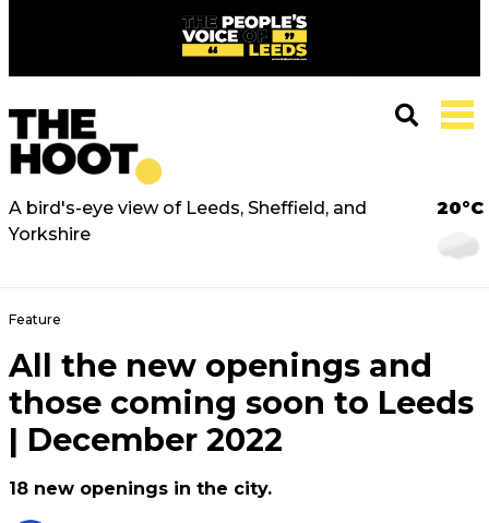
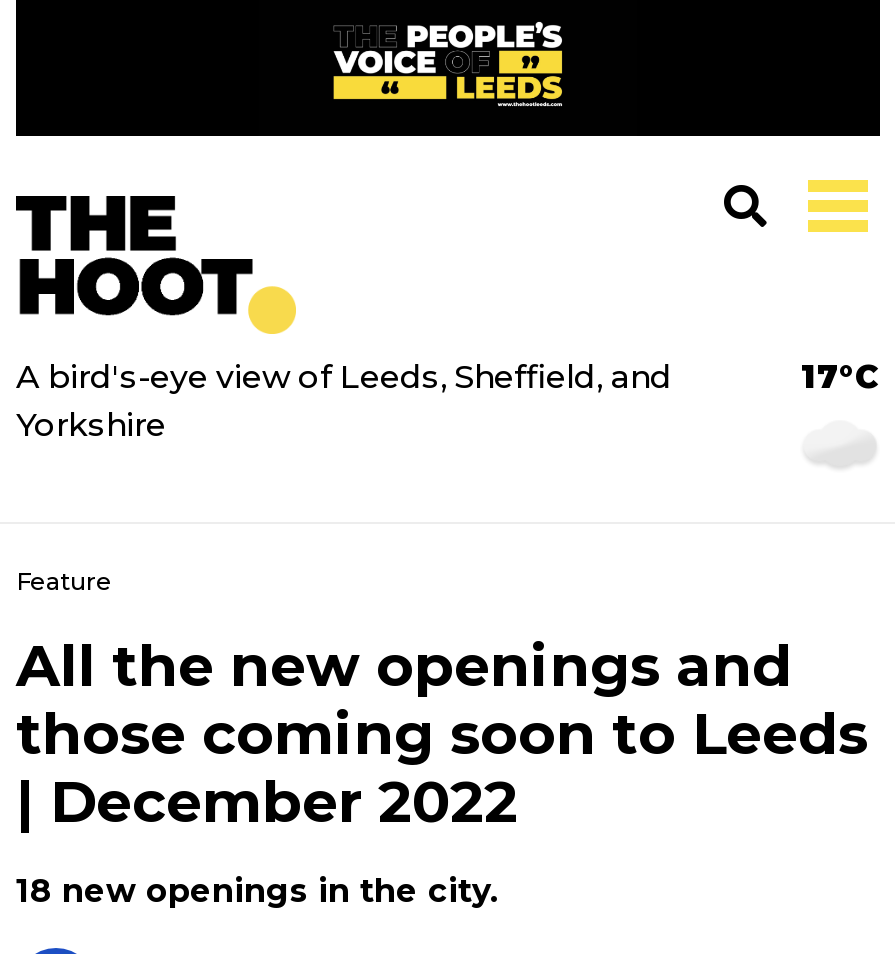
- 20°C
+ 17°C
